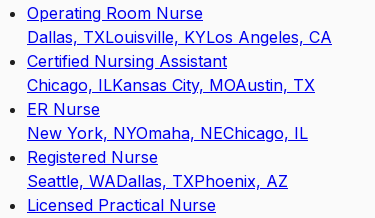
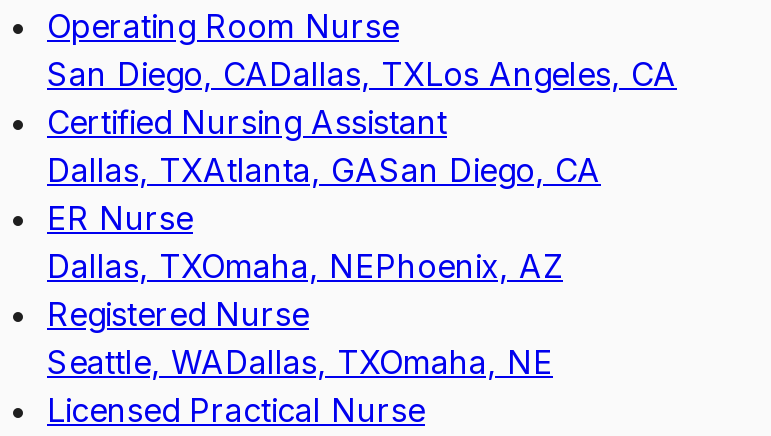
- Dallas, TX Louisville, KYLos Angeles, CA
+ San Diego, CA Dallas, TXLos Angeles, CA

- Chicago, ILKansas City, MOAustin, TX
+ Dallas, TXAtlanta, GASan Diego, CA

- New York, NYOmaha, NEChicago, IL
+ Dallas, TXOmaha, NEPhoenix, AZ

- Seattle, WA Dallas, TXPhoenix, AZ
+ Seattle, WA Dallas, TXOmaha, NE
